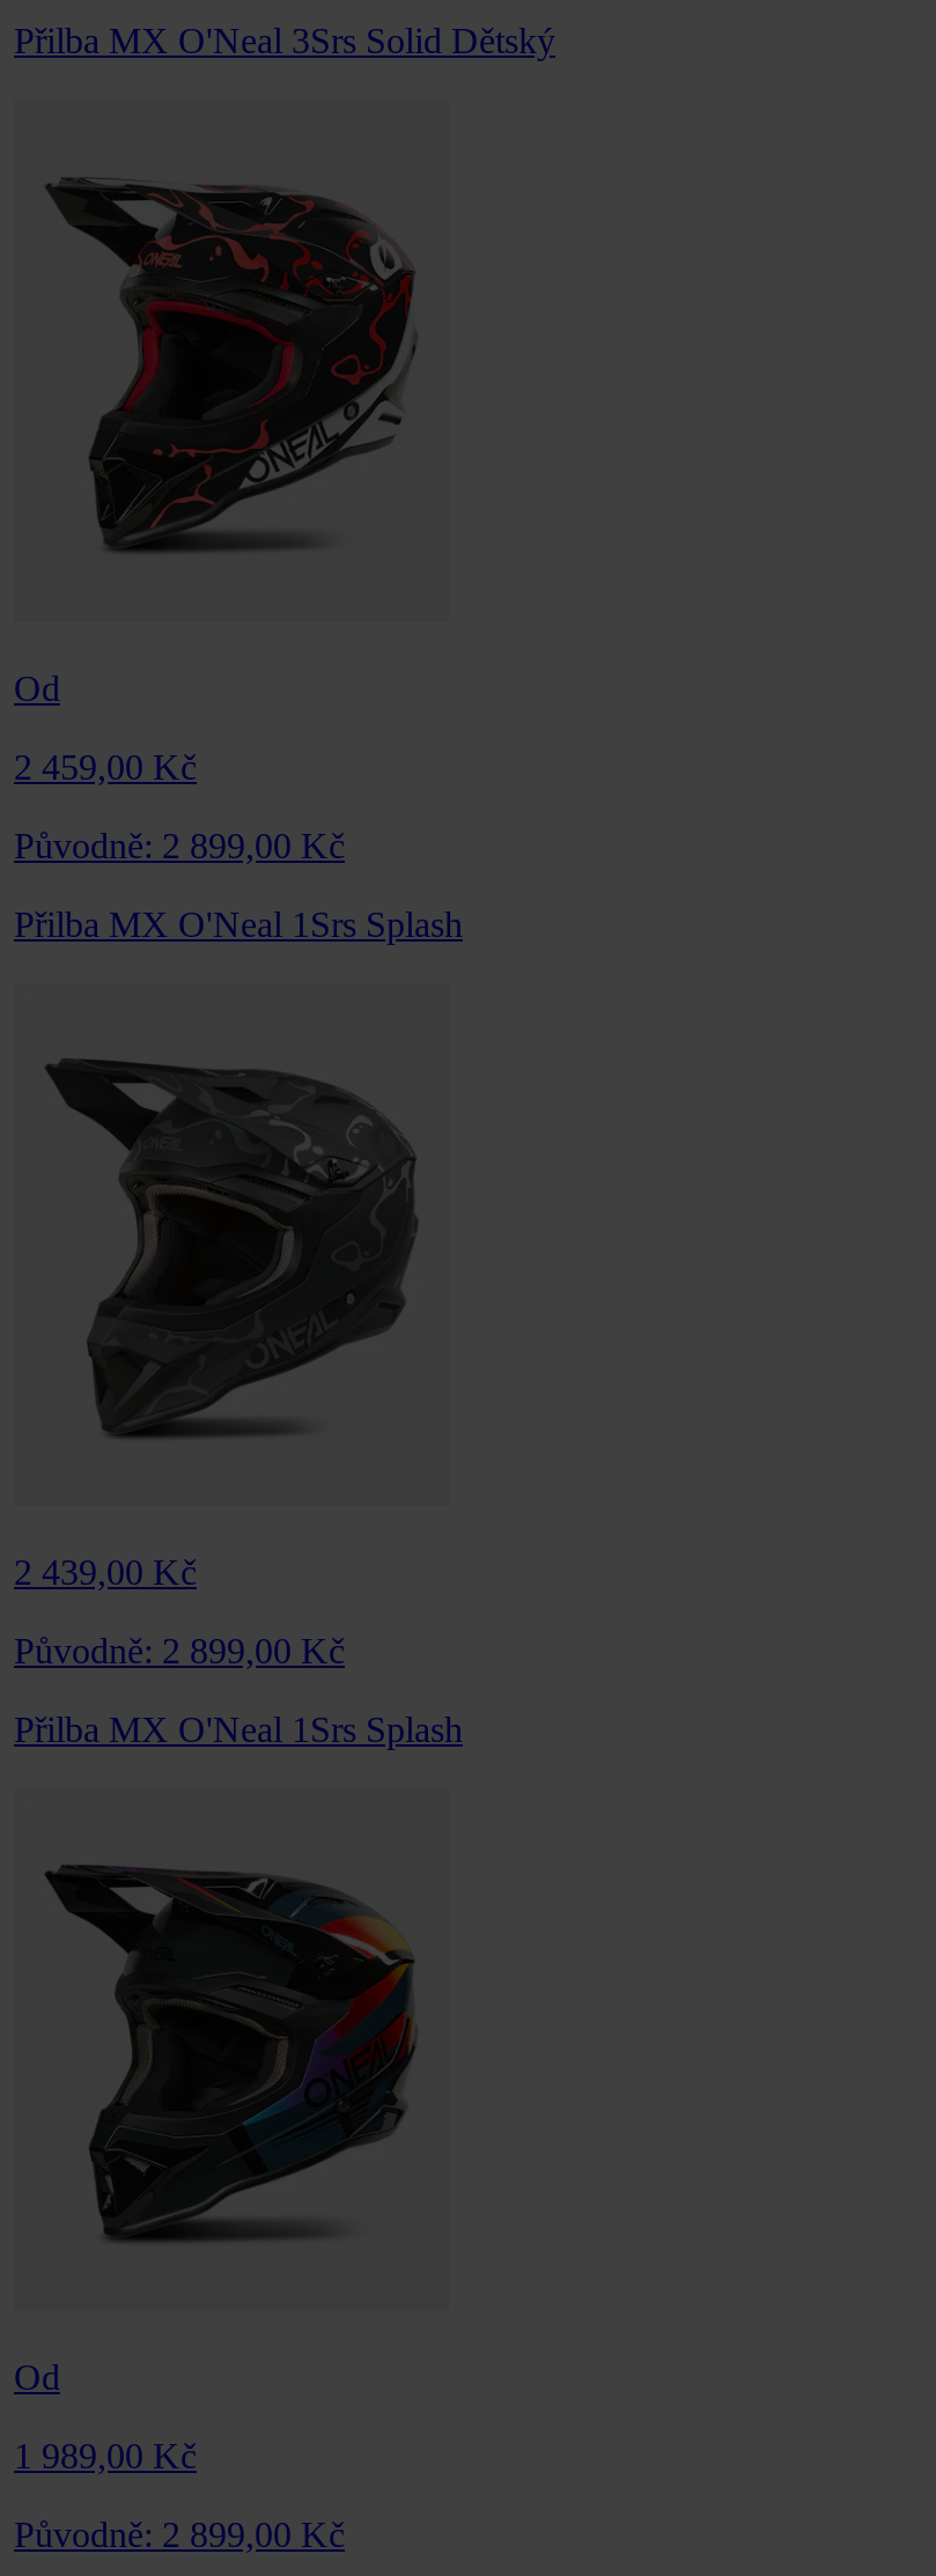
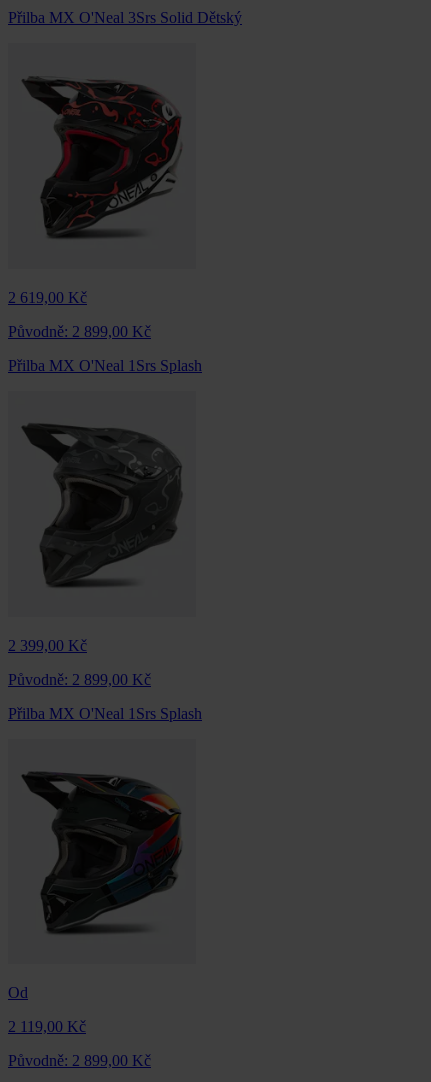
- Od
- 2 459,00 Kč
+ 2 619,00 Kč

- 2 439,00 Kč
+ 2 399,00 Kč

- 1 989,00 Kč
+ 2 119,00 Kč
